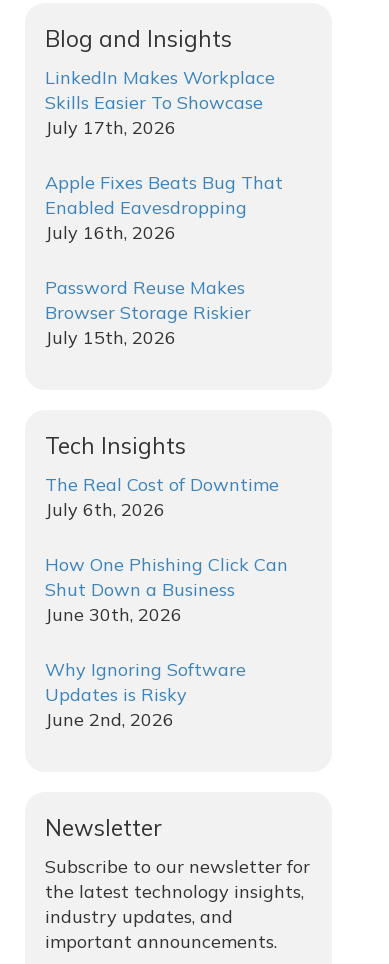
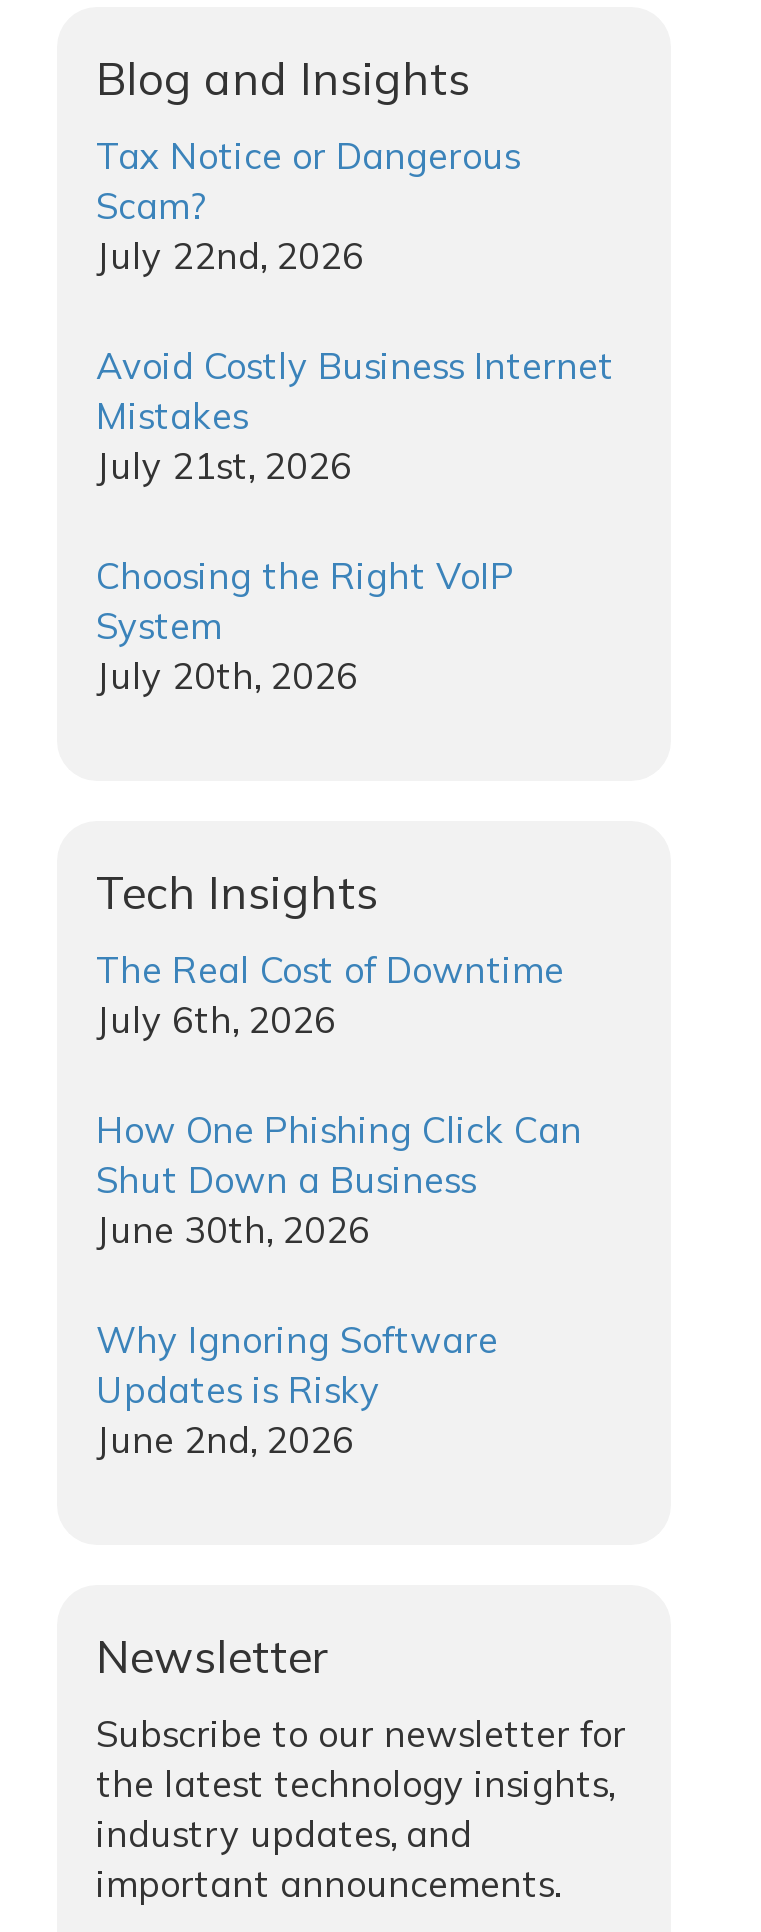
- LinkedIn Makes Workplace
- Skills Easier To Showcase
- July 17th, 2026
+ Tax Notice or Dangerous
+ Scam?
+ July 22nd, 2026

- Apple Fixes Beats Bug That
- Enabled Eavesdropping
- July 16th, 2026
+ Avoid Costly Business Internet
+ Mistakes
+ July 21st, 2026

- Password Reuse Makes
- Browser Storage Riskier
- July 15th, 2026
+ Choosing the Right VoIP
+ System
+ July 20th, 2026
